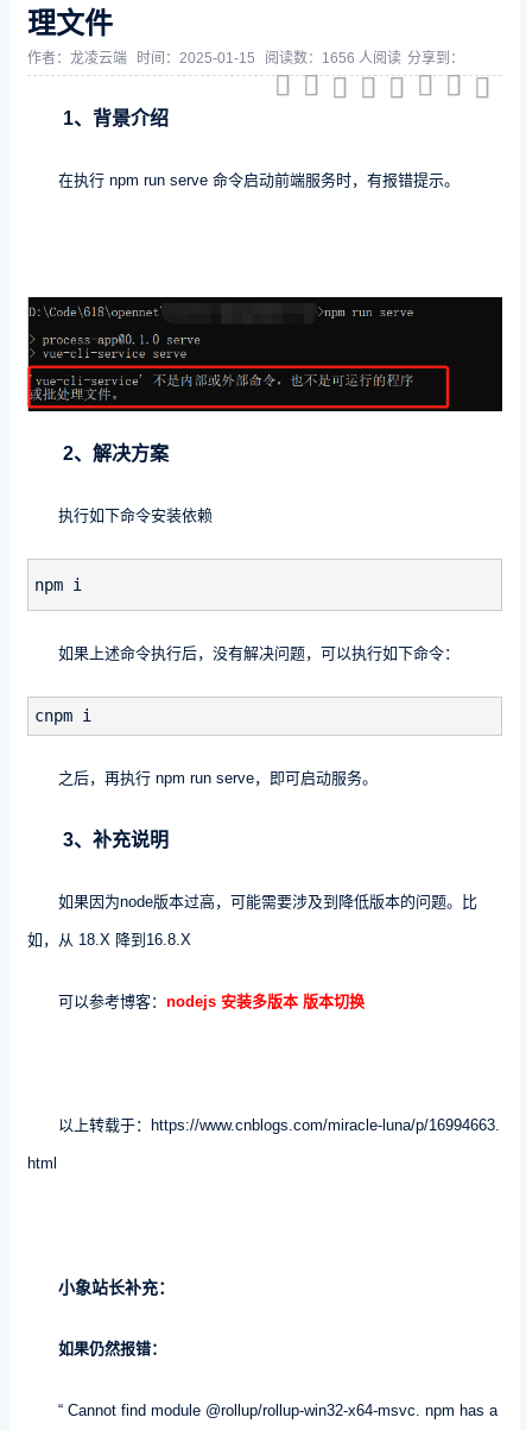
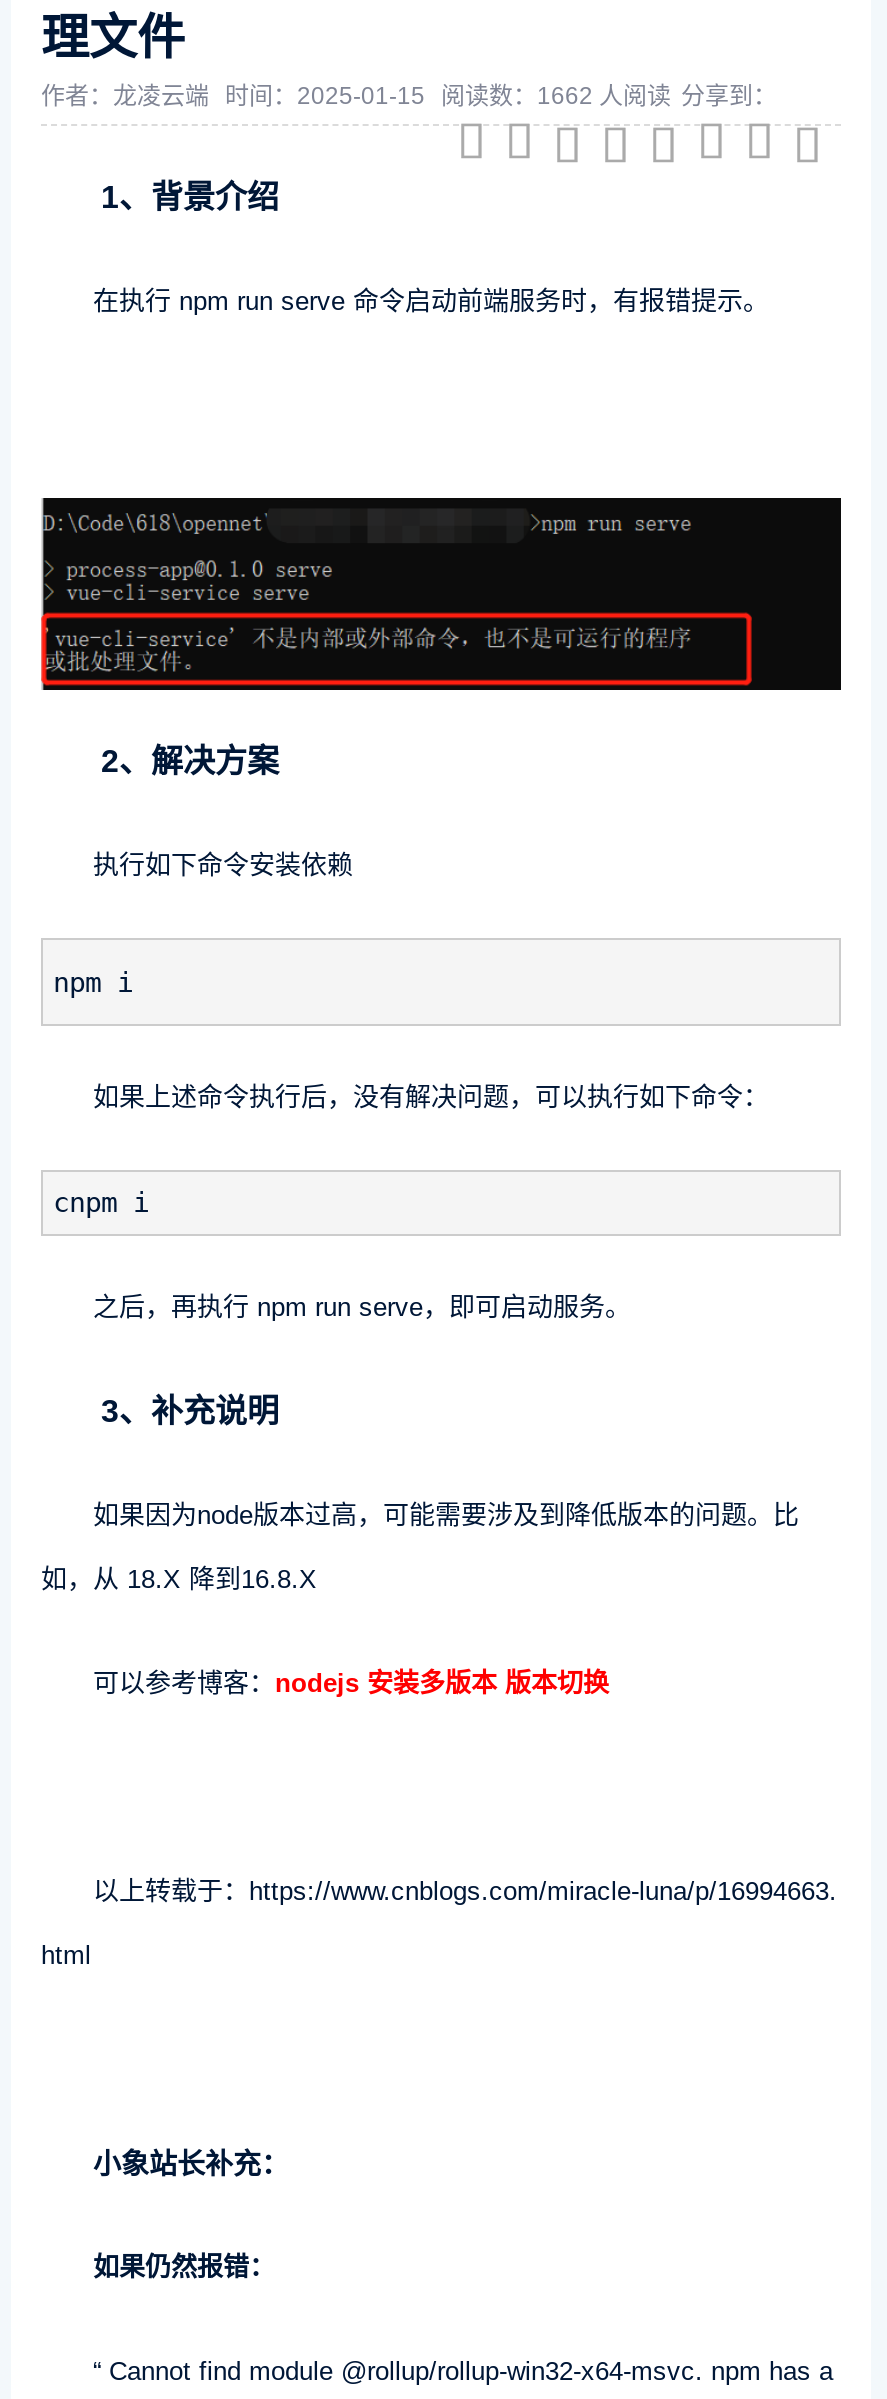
- 作者：龙凌云端 时间：2025-01-15 阅读数：1656 人阅读 分享到：
+ 作者：龙凌云端 时间：2025-01-15 阅读数：1662 人阅读 分享到：
